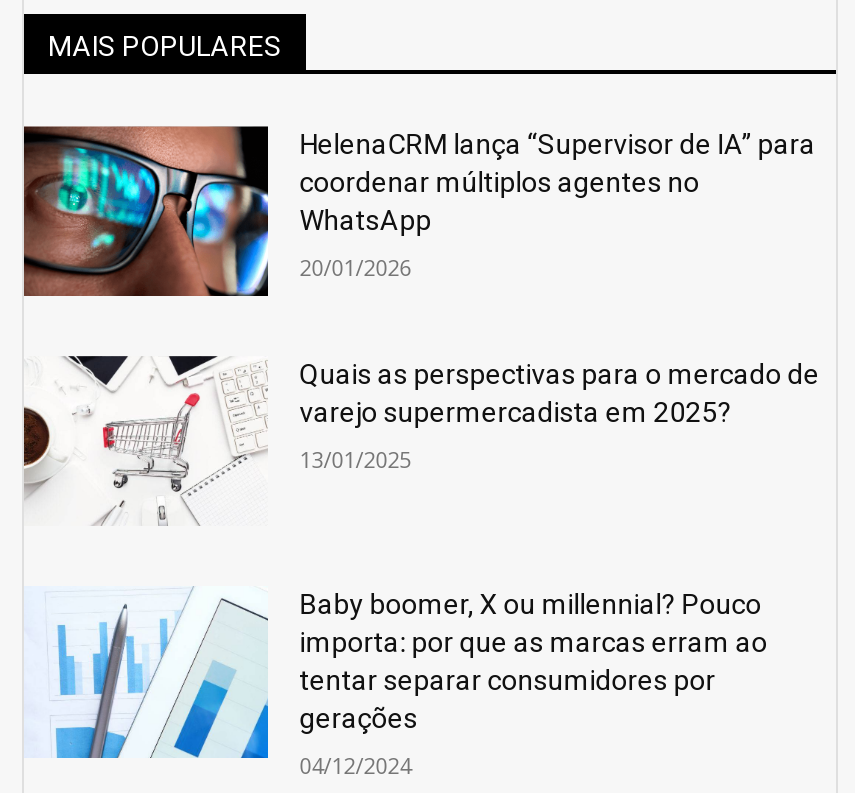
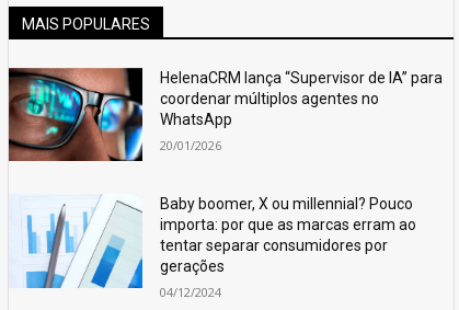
- [image]
- Quais as perspectivas para o mercado de
- varejo supermercadista em 2025?
- 13/01/2025
